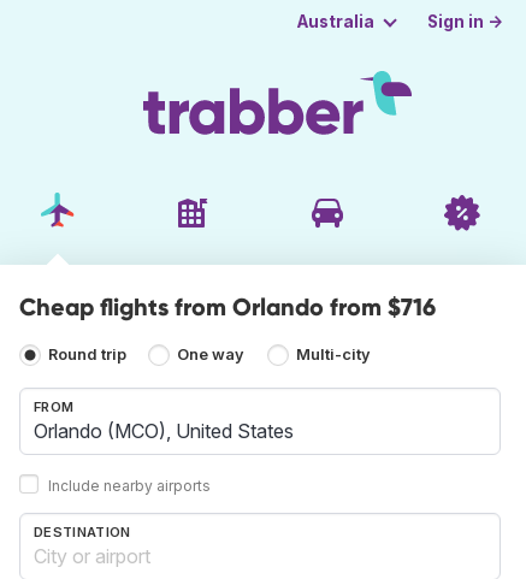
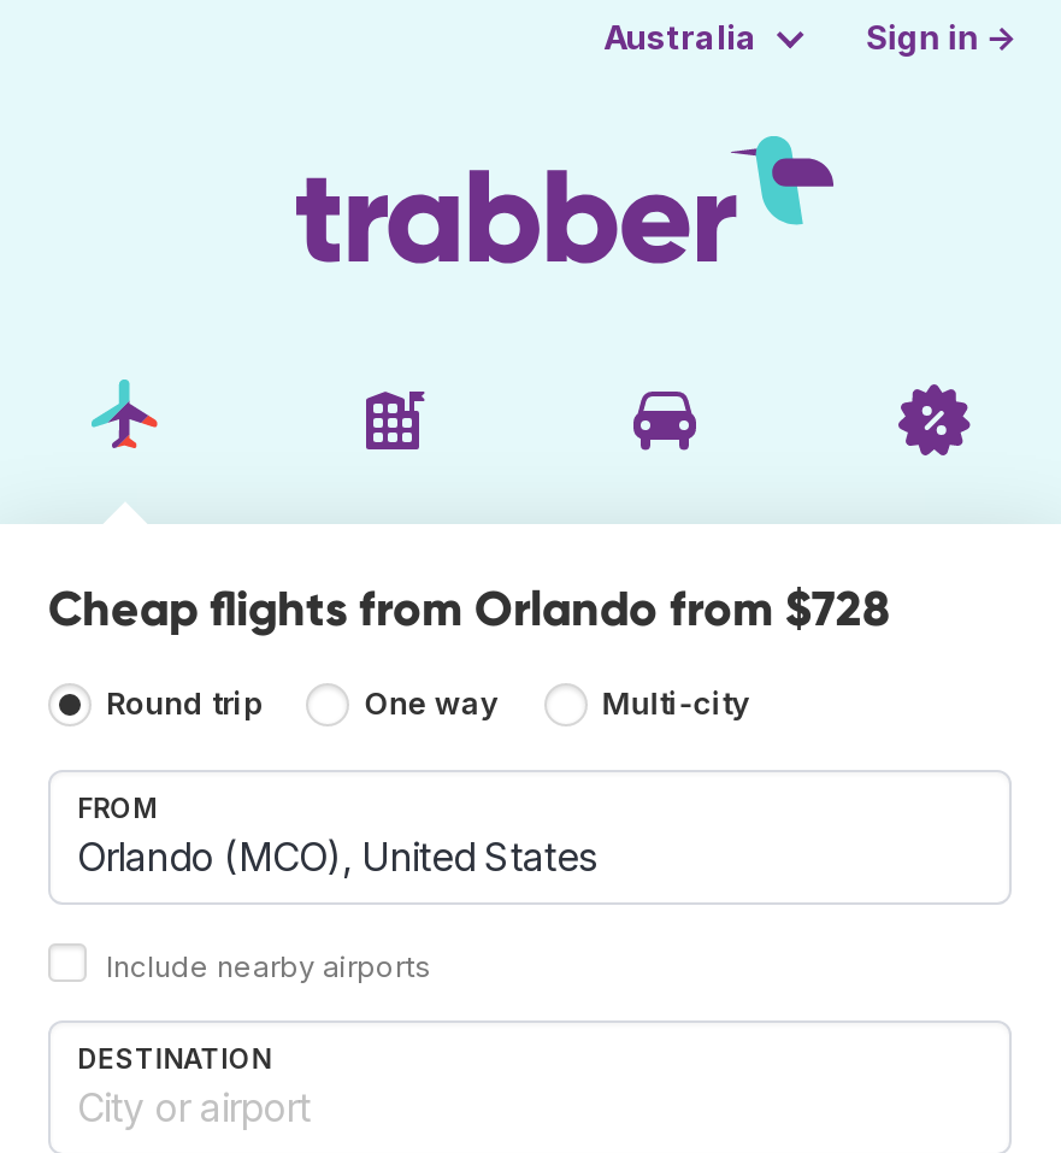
- Cheap flights from Orlando from $716
+ Cheap flights from Orlando from $728
